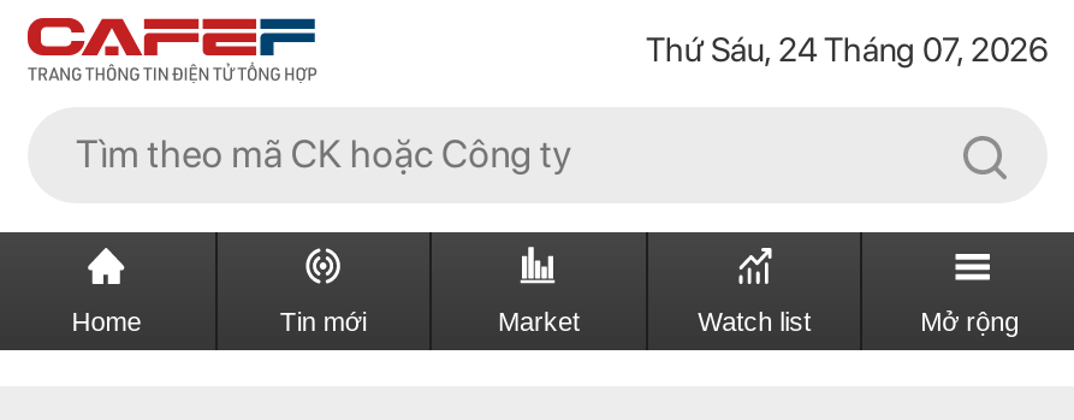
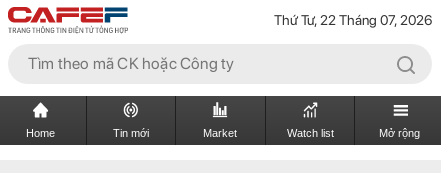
- Thứ Sáu, 24 Tháng 07, 2026
+ Thứ Tư, 22 Tháng 07, 2026
